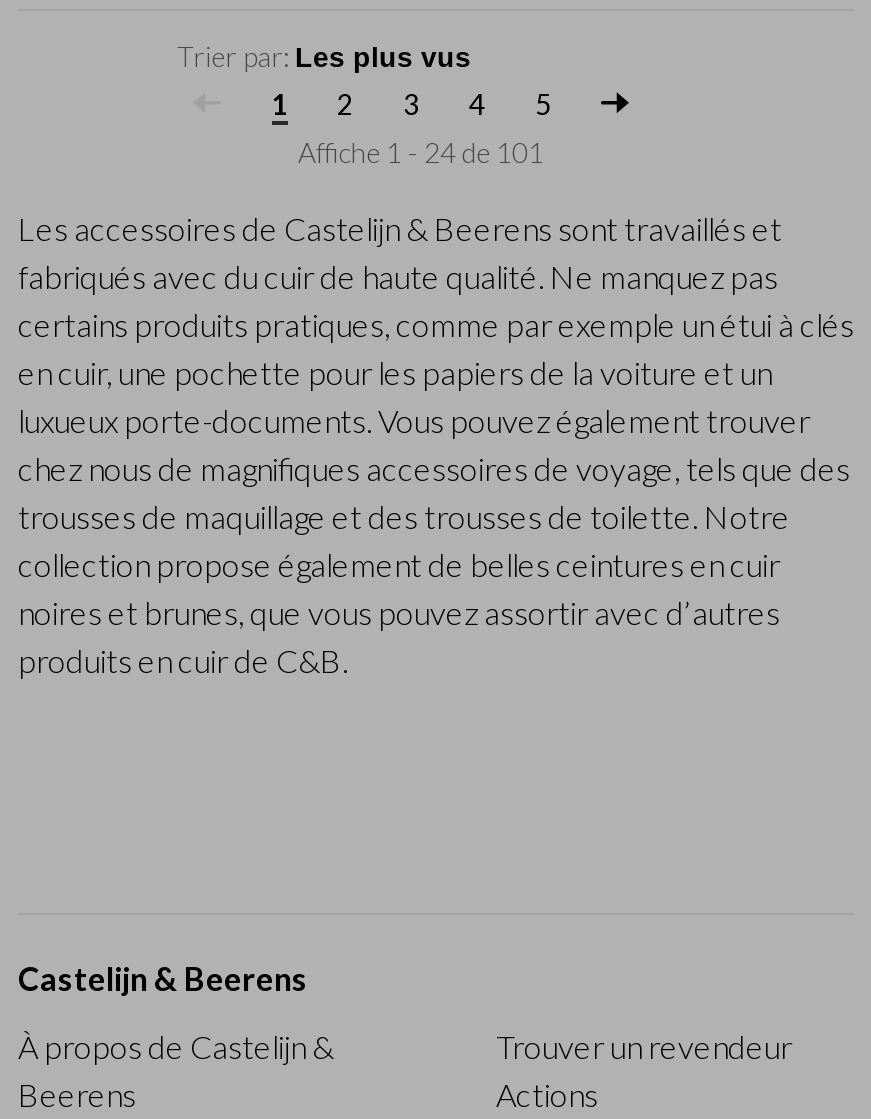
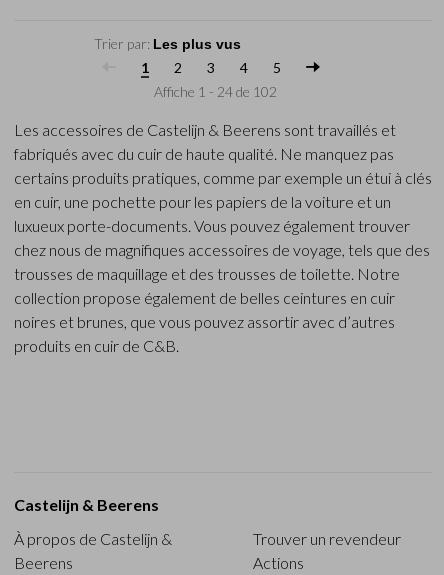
- Affiche 1 - 24 de 101
+ Affiche 1 - 24 de 102
